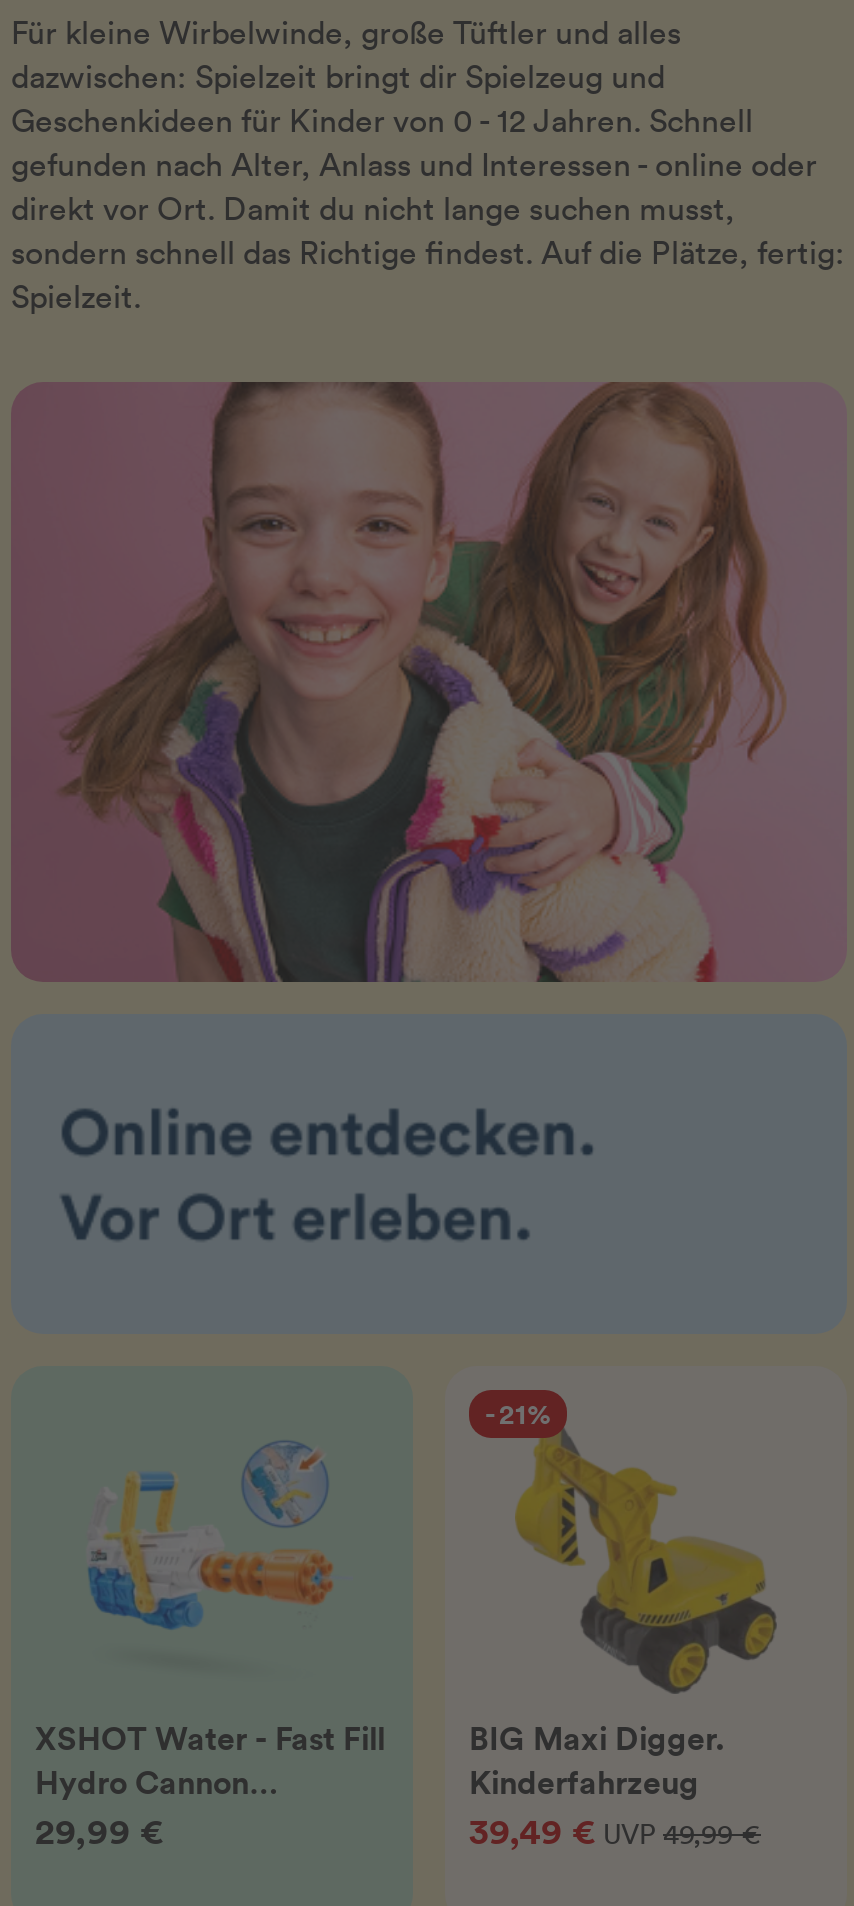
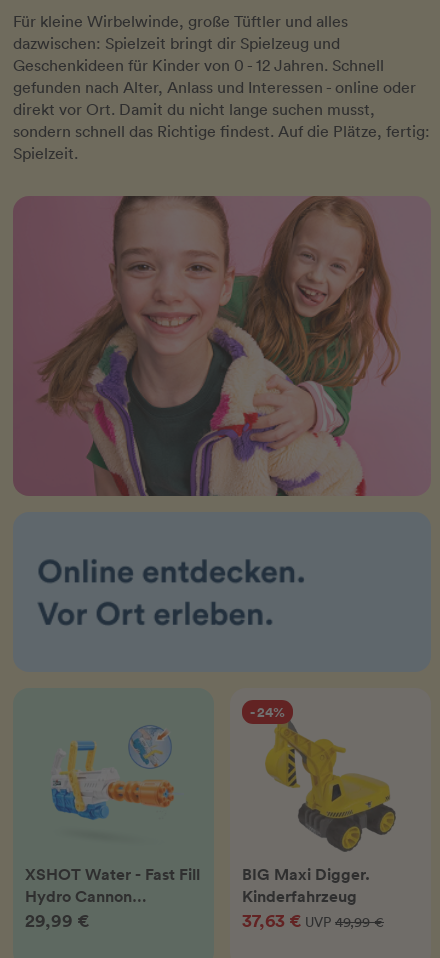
- - 21%
+ - 24%

- 39,49 €UVP 49,99 €
+ 37,63 €UVP 49,99 €
